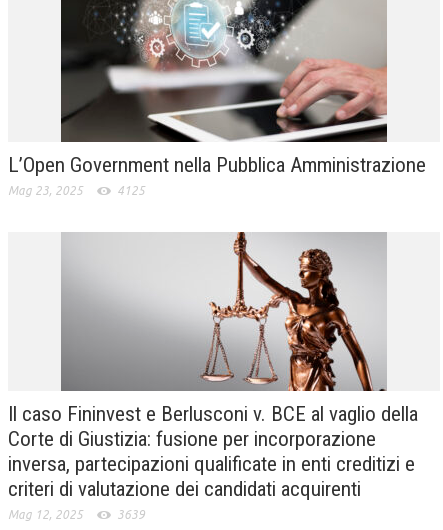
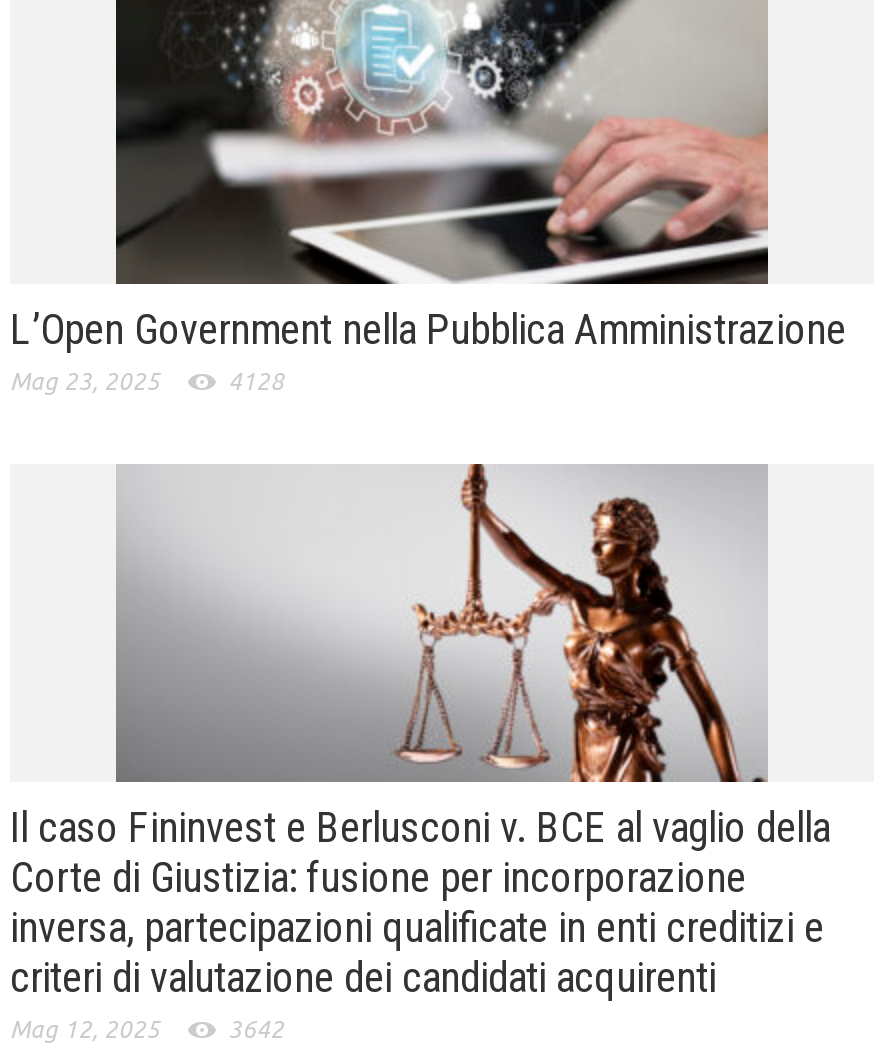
- 4125
+ 4128

- 3639
+ 3642
